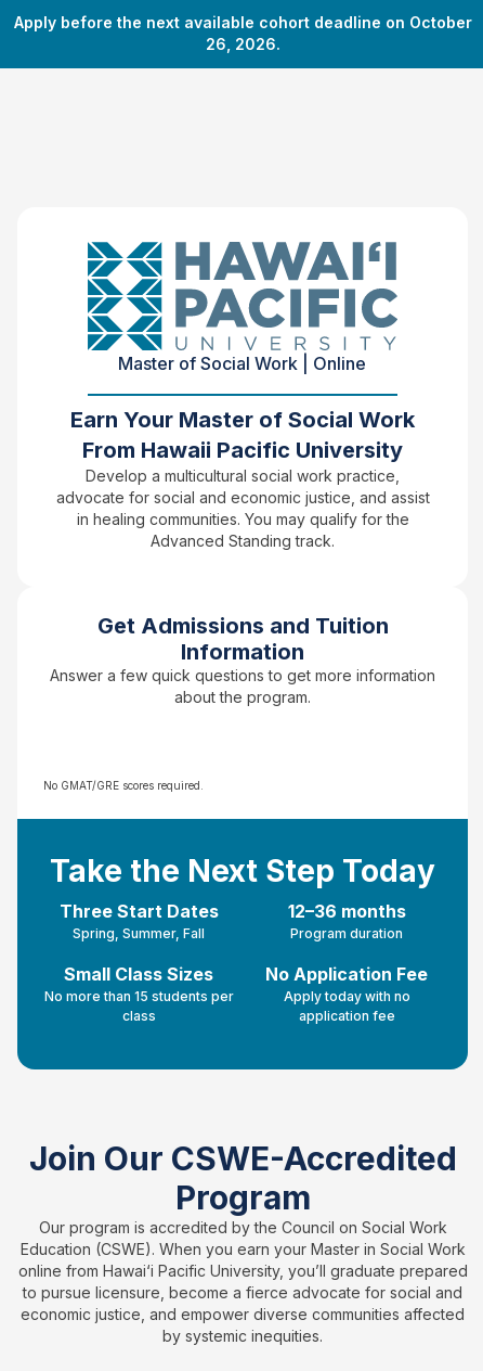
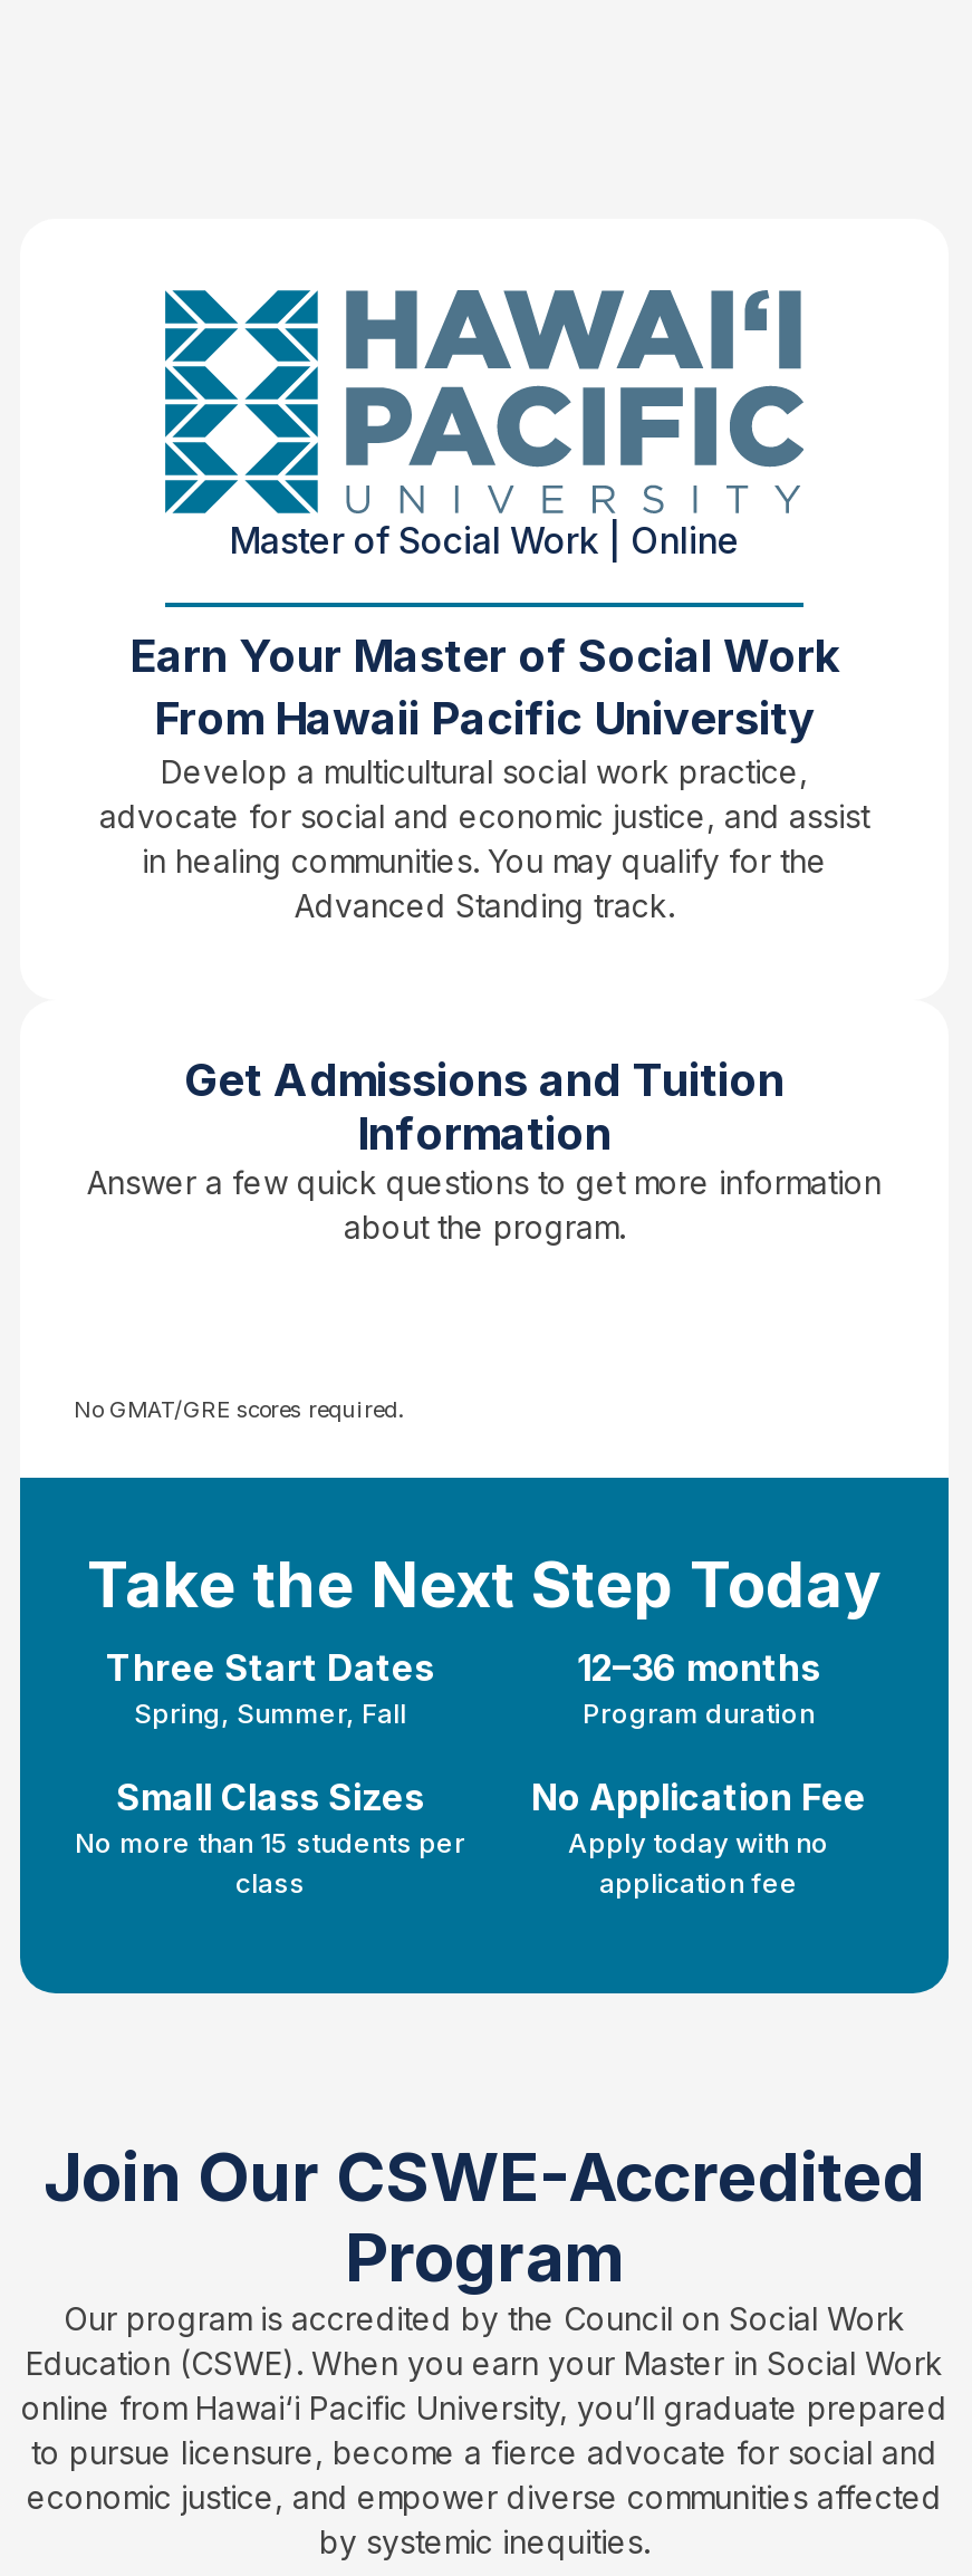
- Apply before the next available cohort deadline on October
- 26, 2026.
